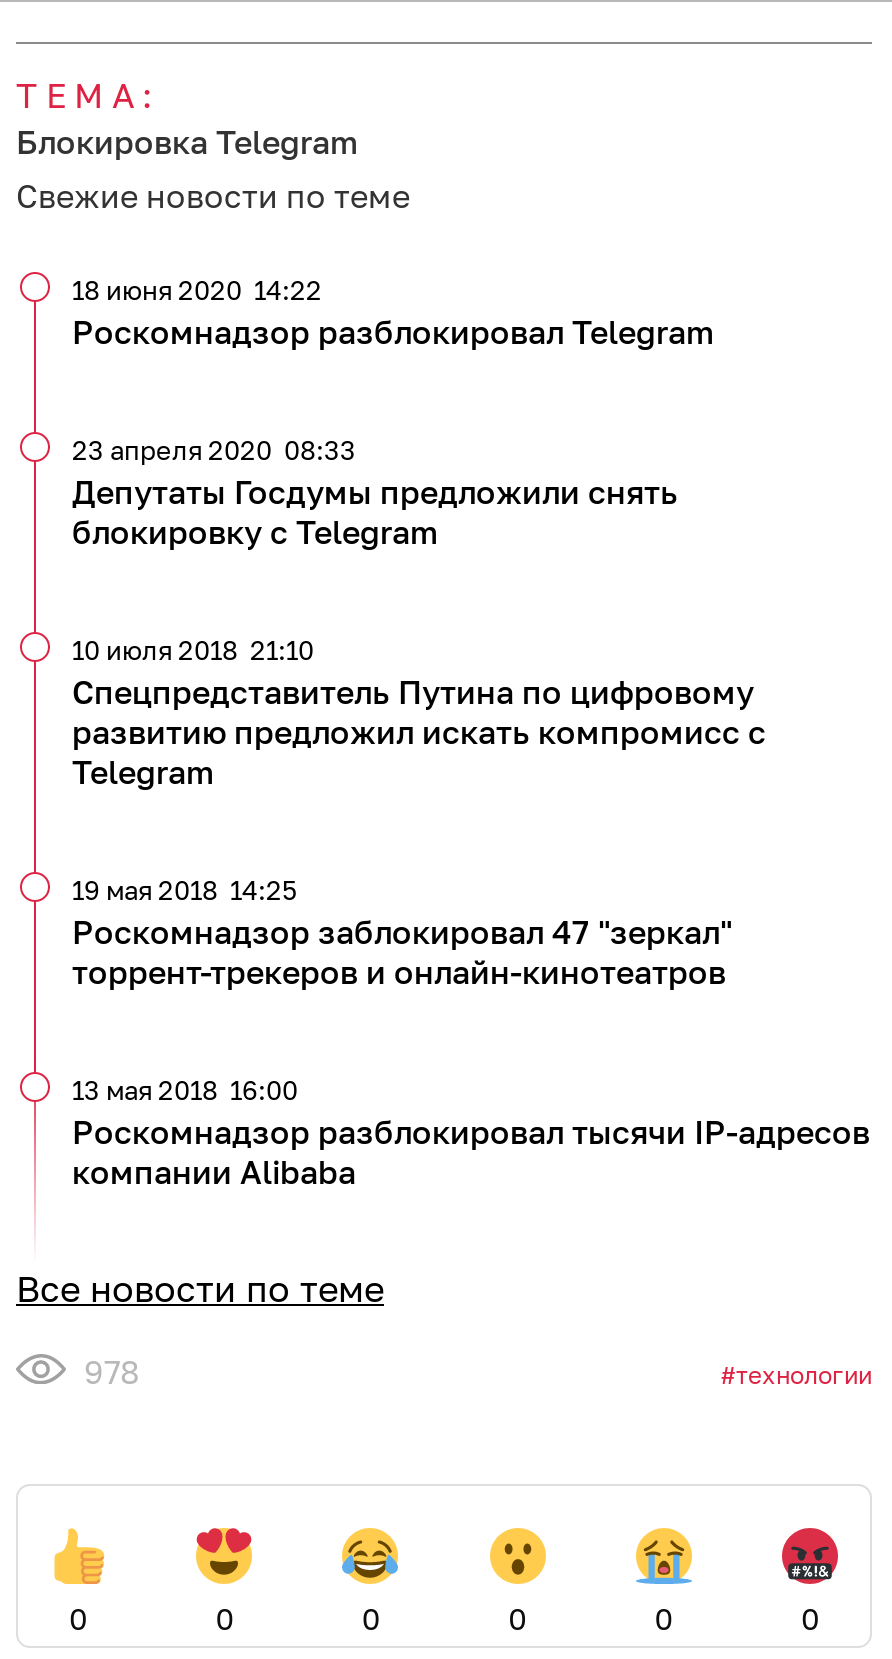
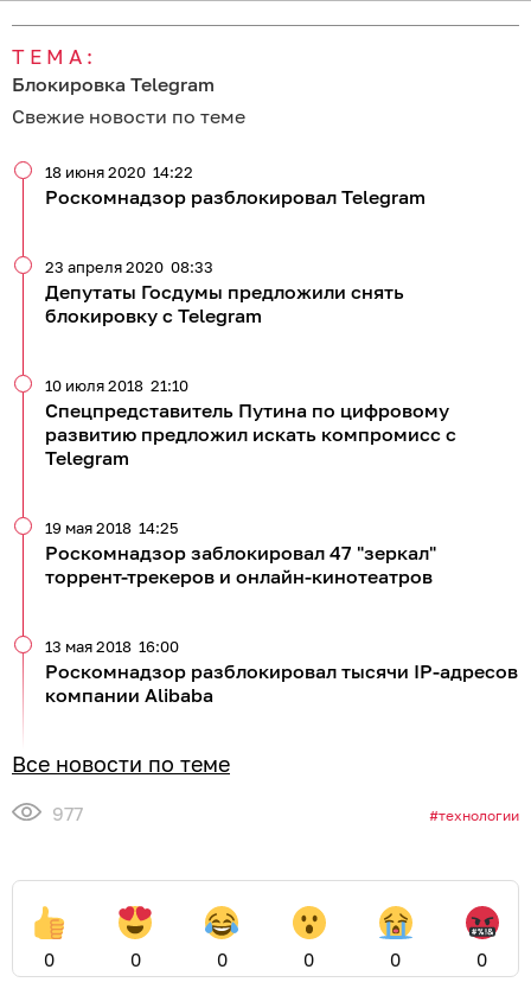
- 978
+ 977
